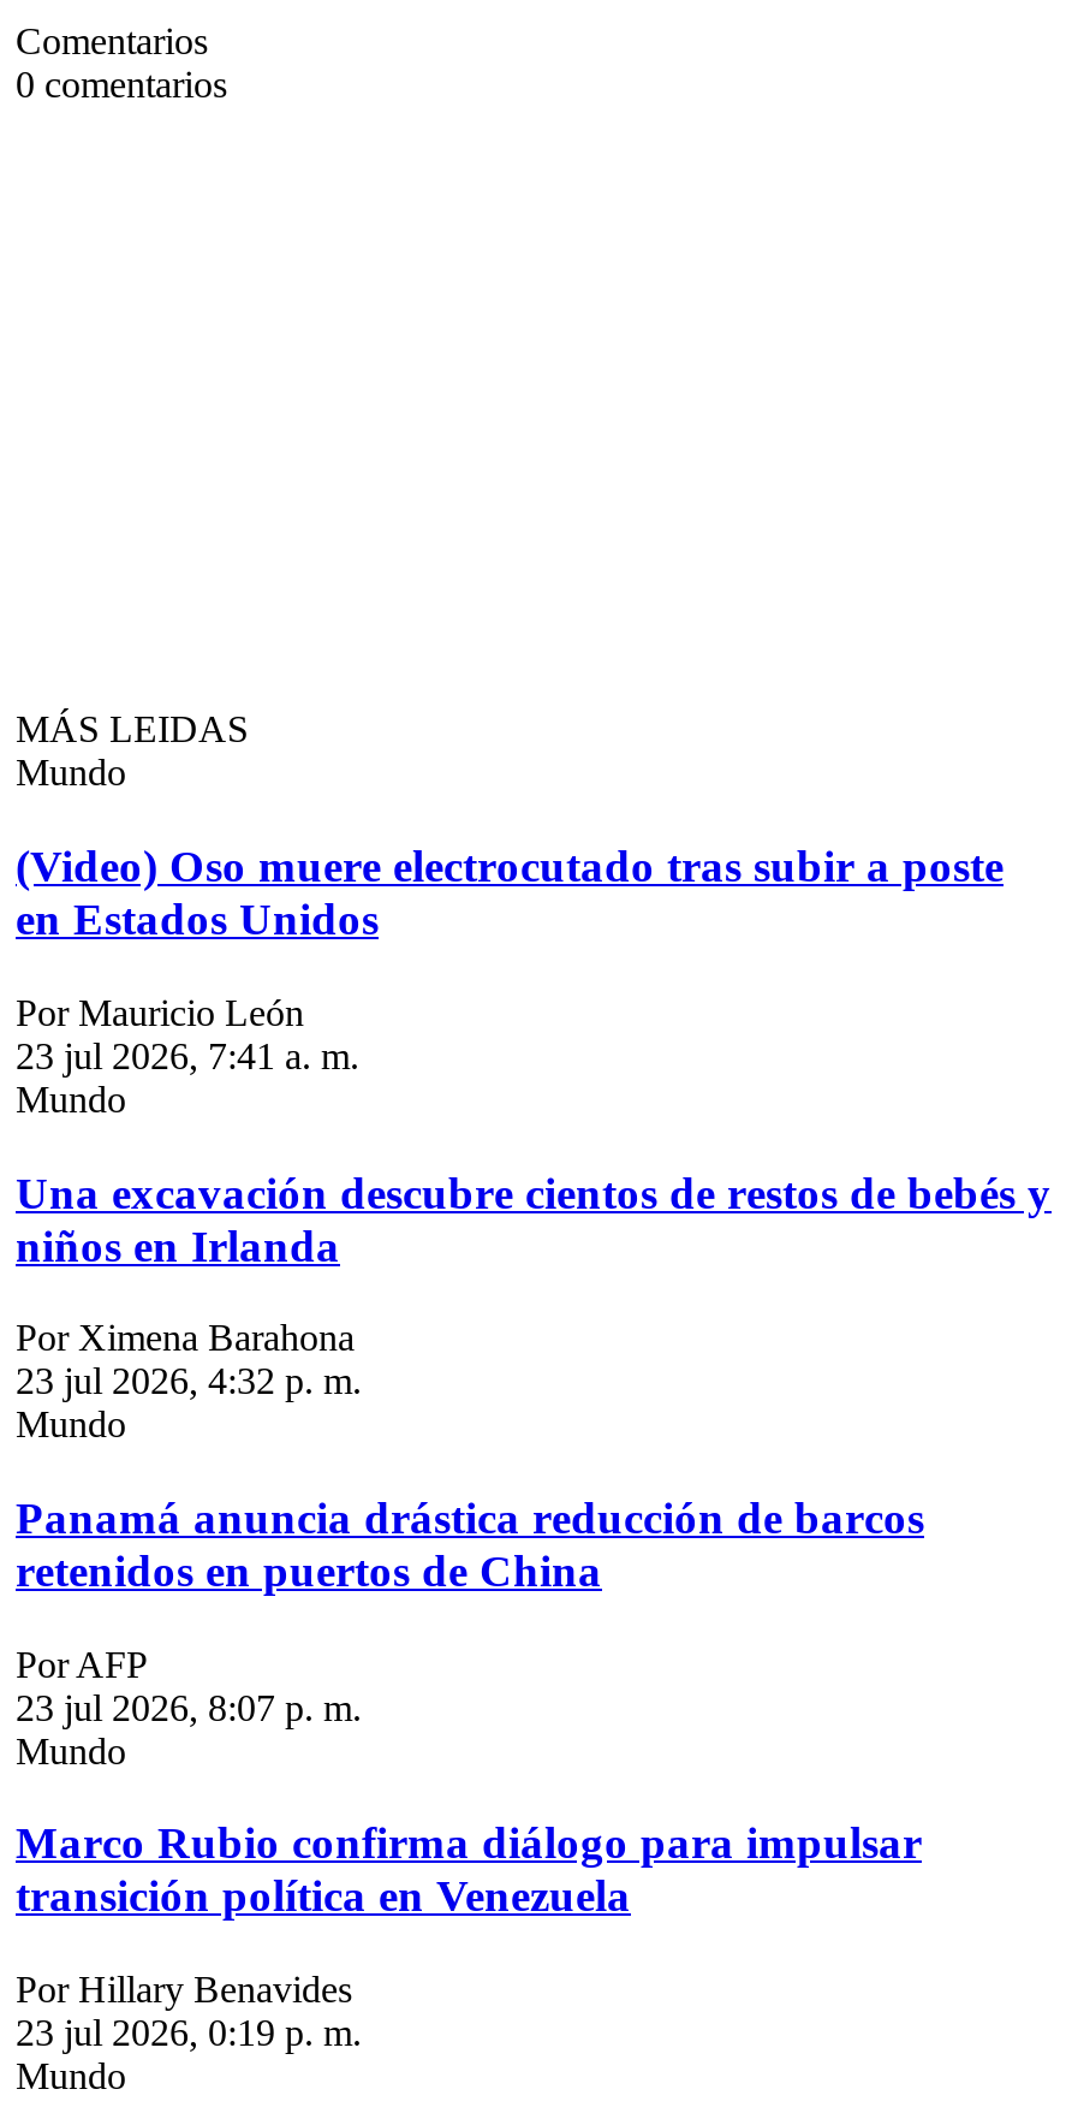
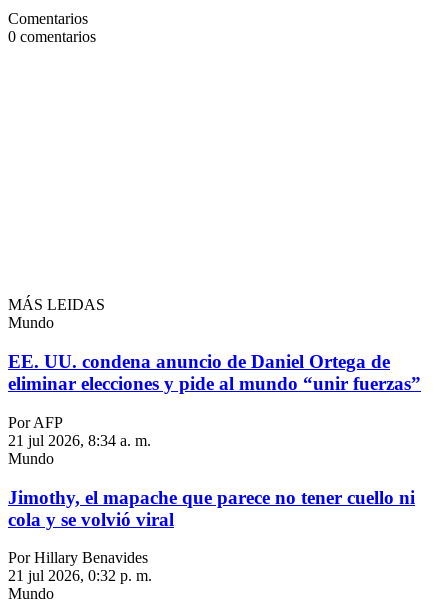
- (Video) Oso muere electrocutado tras subir a poste
- en Estados Unidos
- Por Mauricio León
- 23 jul 2026, 7:41 a. m.
- Mundo
- Una excavación descubre cientos de restos de bebés y
- niños en Irlanda
- Por Ximena Barahona
- 23 jul 2026, 4:32 p. m.
- Mundo
- Panamá anuncia drástica reducción de barcos
- retenidos en puertos de China
+ EE. UU. condena anuncio de Daniel Ortega de
+ eliminar elecciones y pide al mundo “unir fuerzas”

- 23 jul 2026, 8:07 p. m.
+ 21 jul 2026, 8:34 a. m.

- Marco Rubio confirma diálogo para impulsar
- transición política en Venezuela
+ Jimothy, el mapache que parece no tener cuello ni
+ cola y se volvió viral

- 23 jul 2026, 0:19 p. m.
+ 21 jul 2026, 0:32 p. m.
